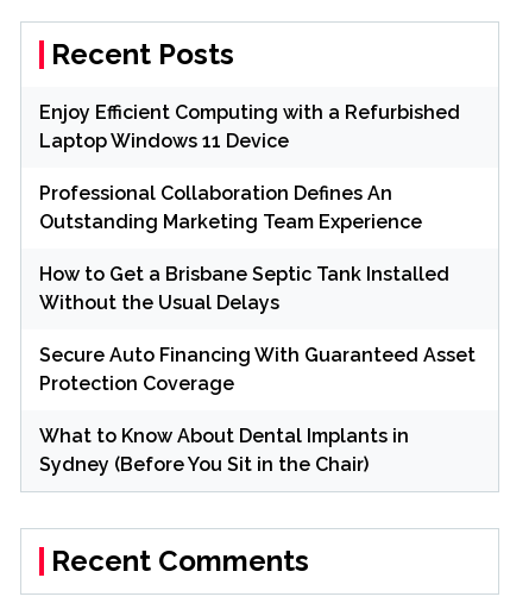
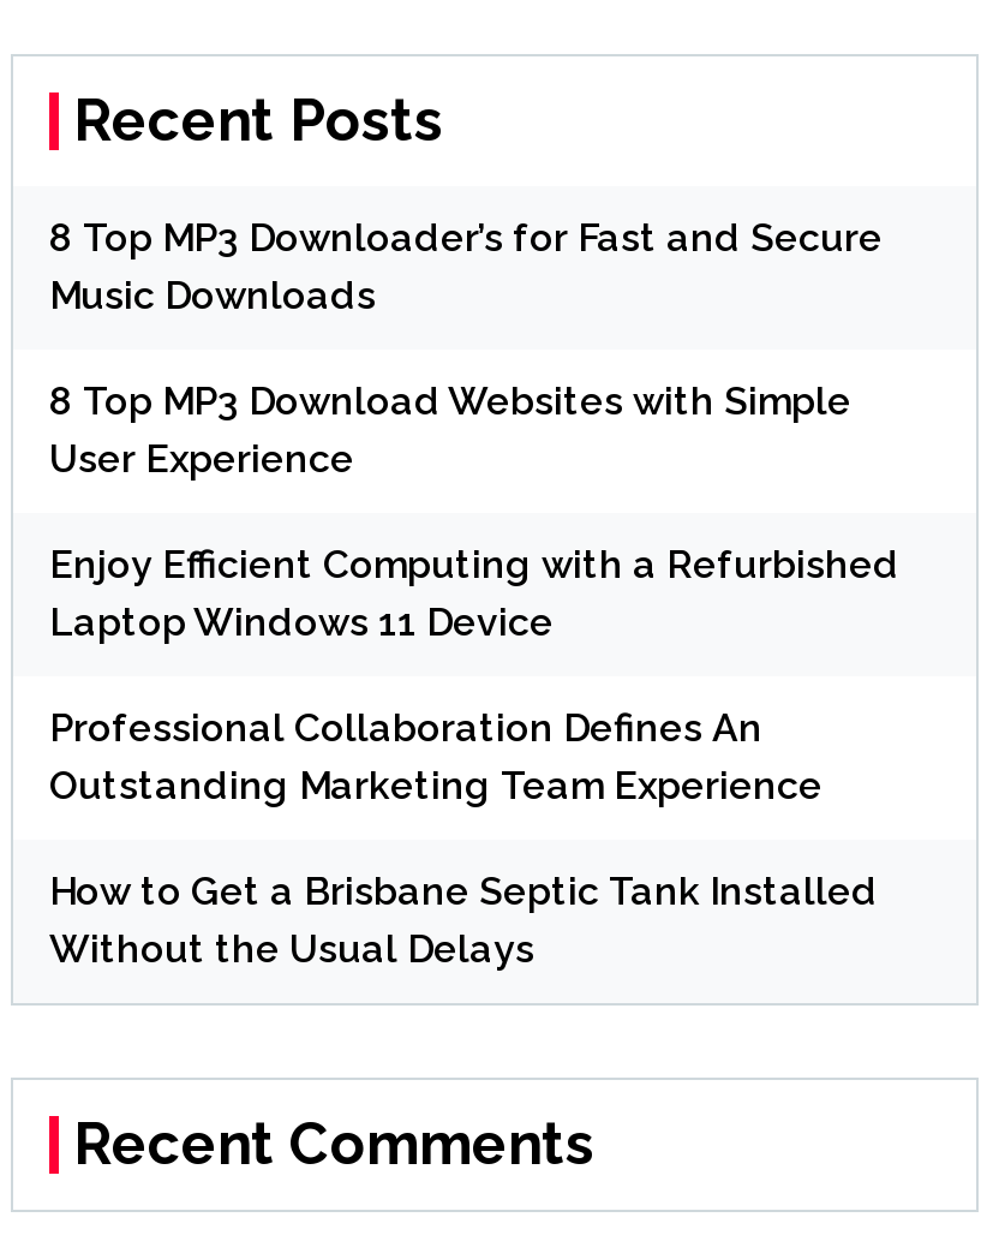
+ 8 Top MP3 Downloader’s for Fast and Secure
+ Music Downloads
+ 8 Top MP3 Download Websites with Simple
+ User Experience

moved down: Enjoy Efficient Computing with a Refurbished | Laptop Windows 11 Device | Professional Collaboration Defines An | Outstanding Marketing Team Experience | How to Get a Brisbane Septic Tank Installed | Without the Usual Delays

- Secure Auto Financing With Guaranteed Asset
- Protection Coverage
- What to Know About Dental Implants in
- Sydney (Before You Sit in the Chair)
